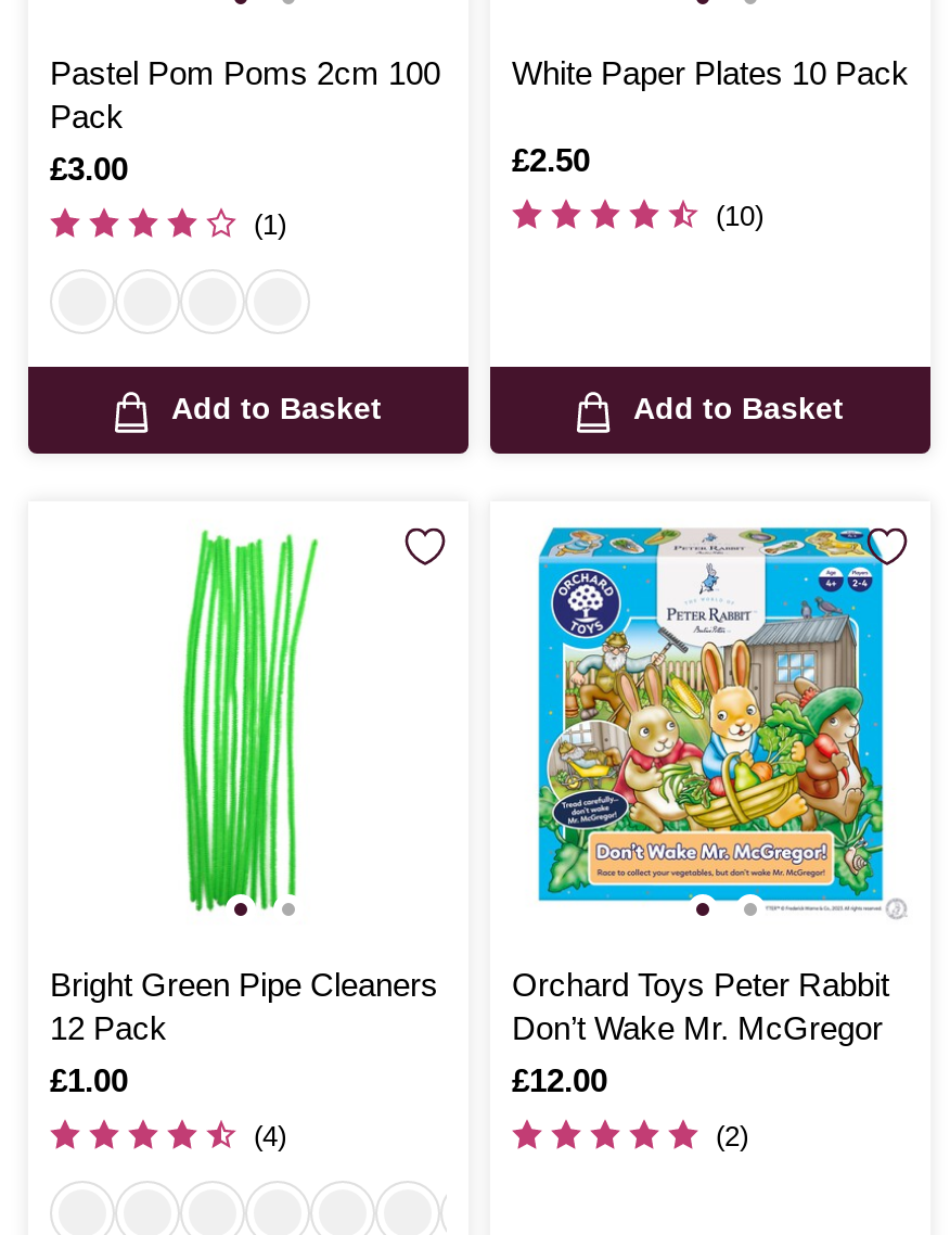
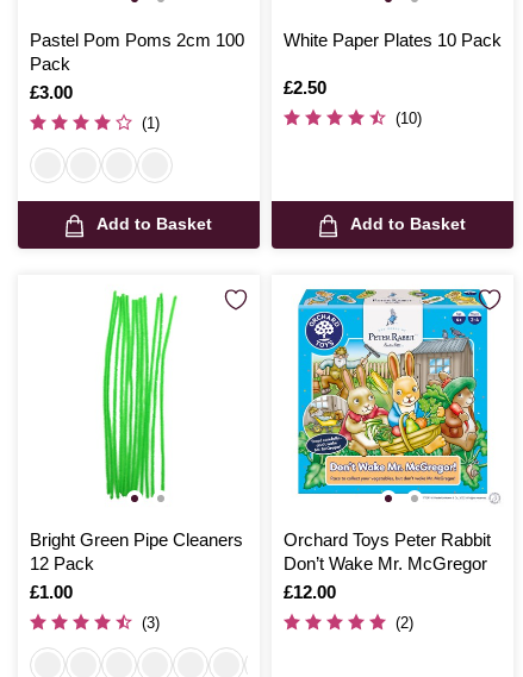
- (4)
+ (3)
